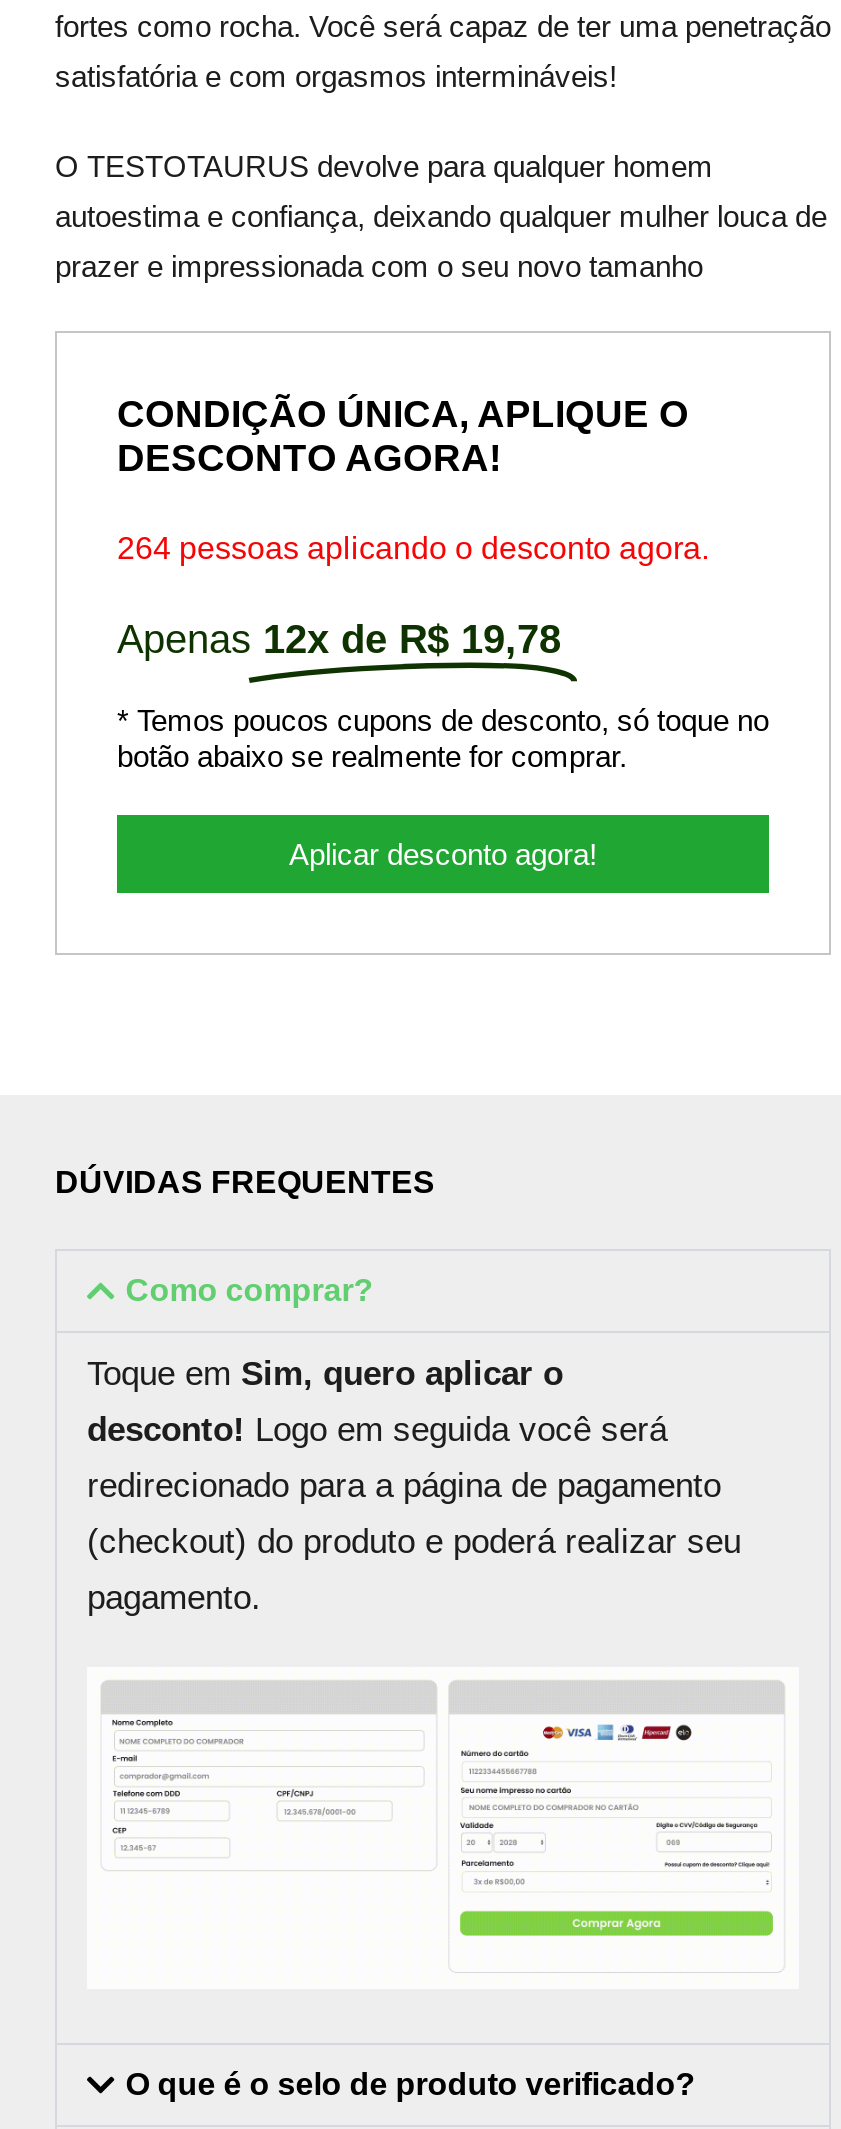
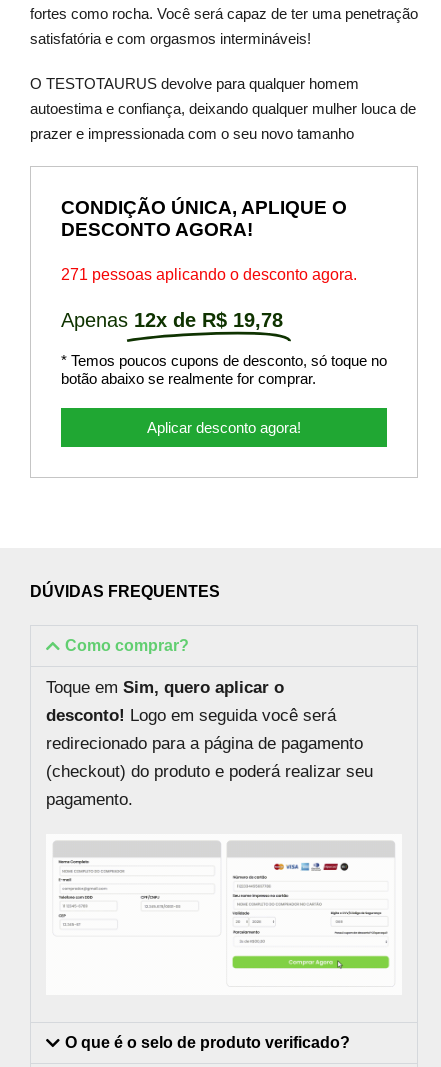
- 264 pessoas aplicando o desconto agora.
+ 271 pessoas aplicando o desconto agora.
